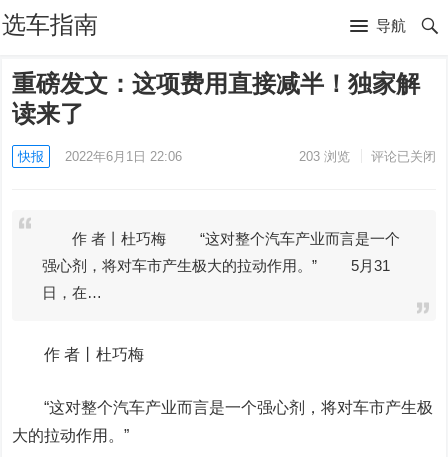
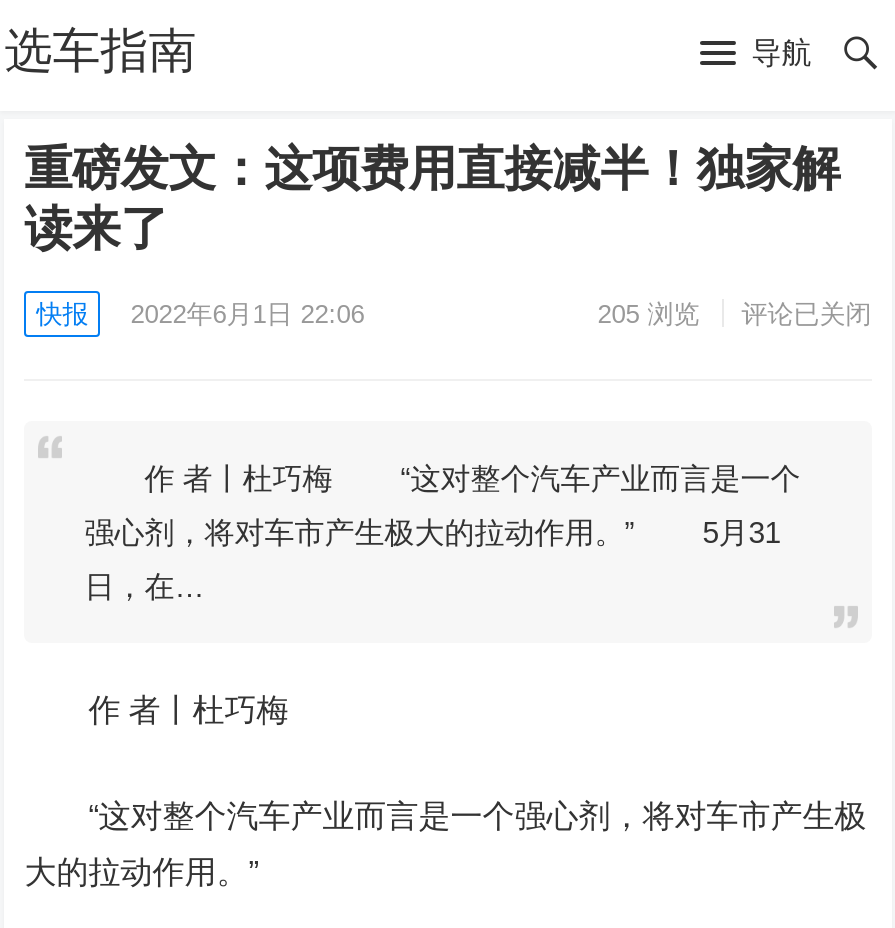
- 203浏览 评论已关闭
+ 205浏览 评论已关闭
